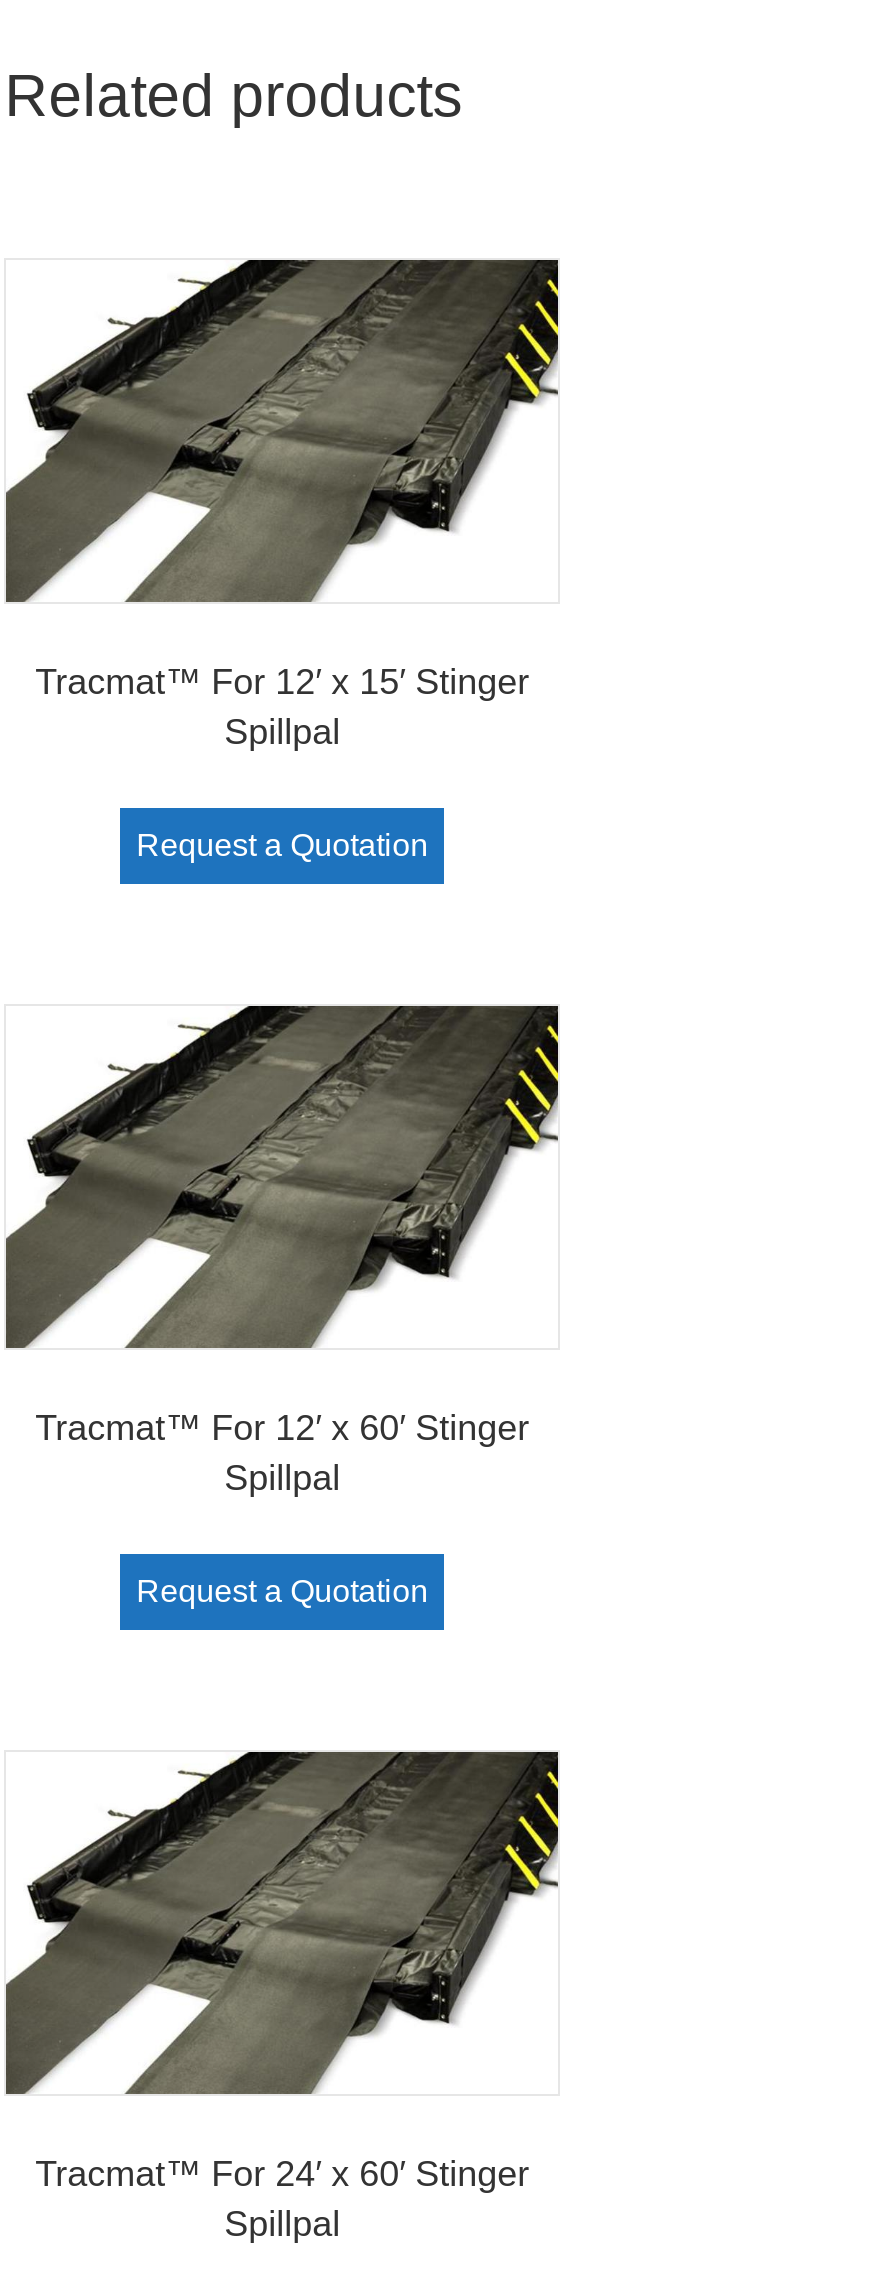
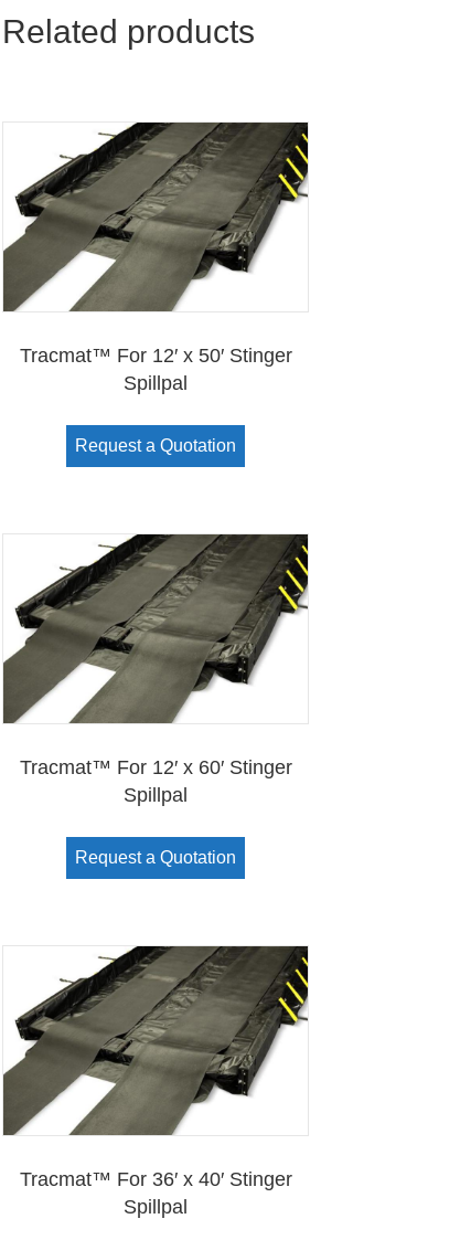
- Tracmat™ For 12′ x 15′ Stinger
+ Tracmat™ For 12′ x 50′ Stinger

- Tracmat™ For 24′ x 60′ Stinger
+ Tracmat™ For 36′ x 40′ Stinger
